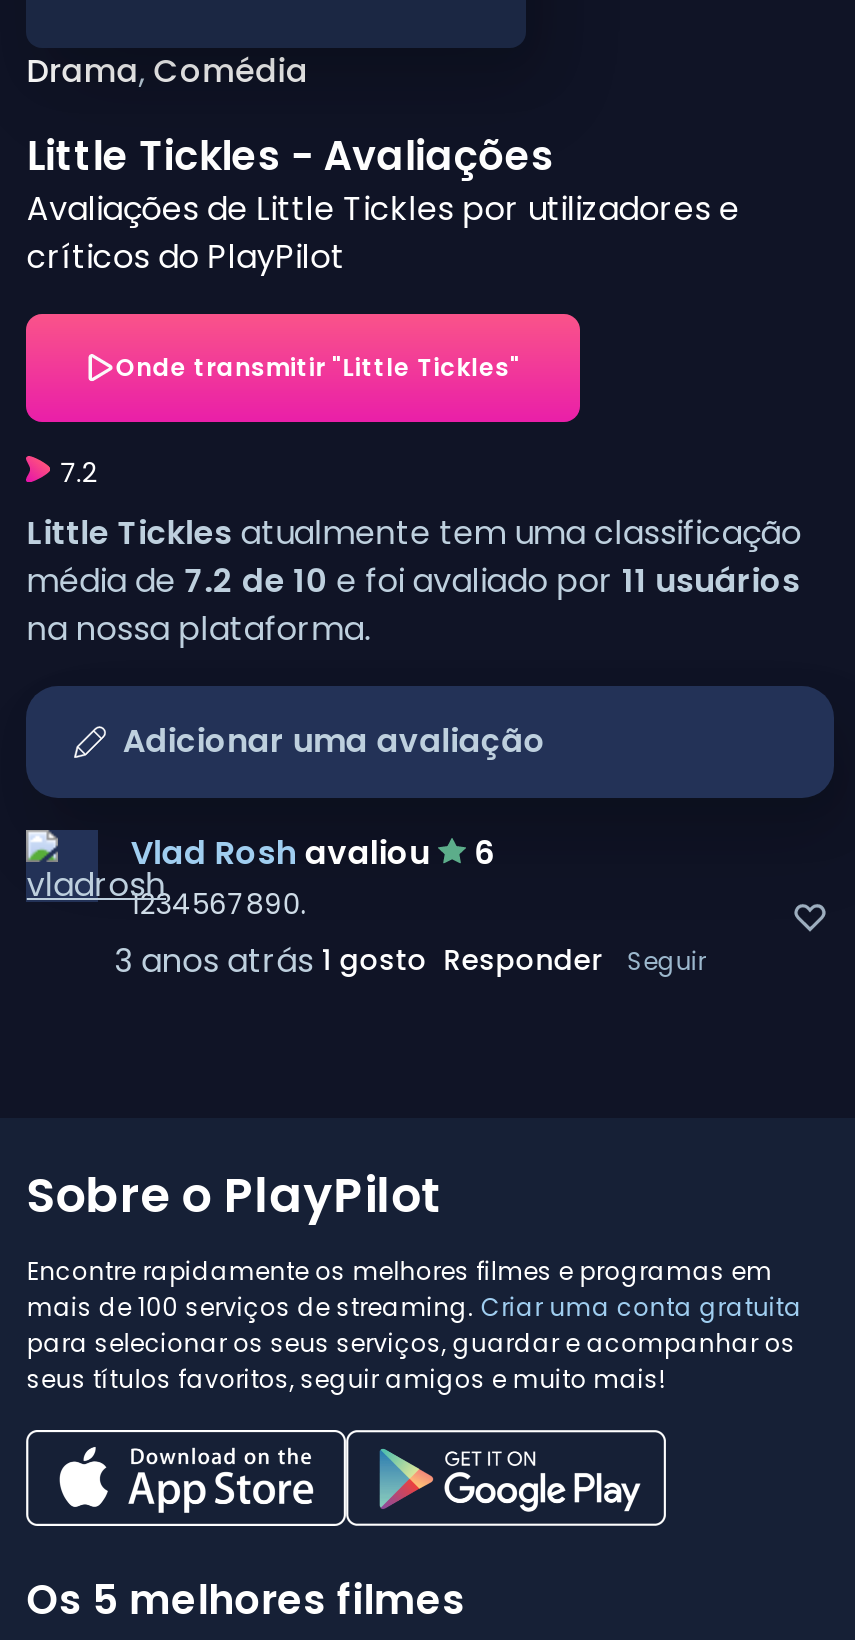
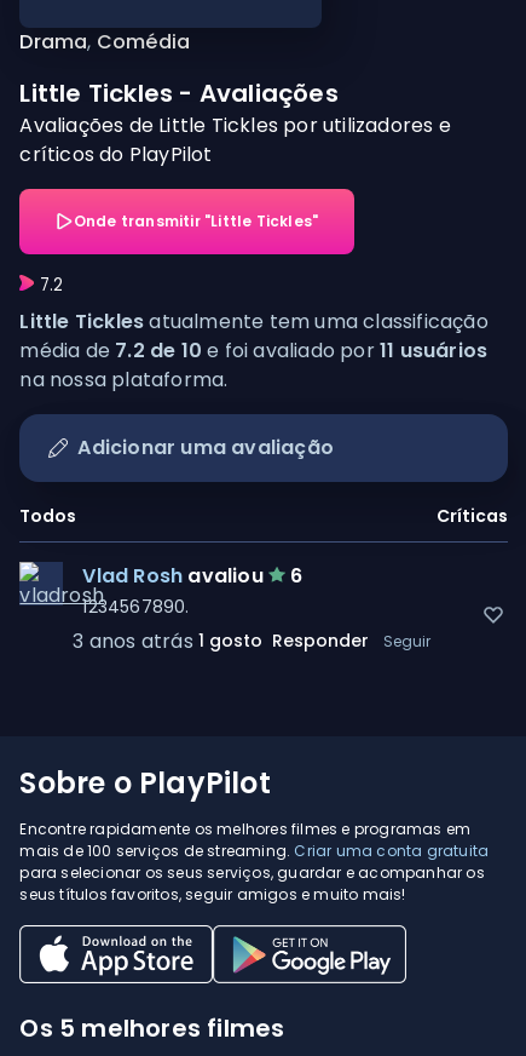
+ Todos
+ Críticas
